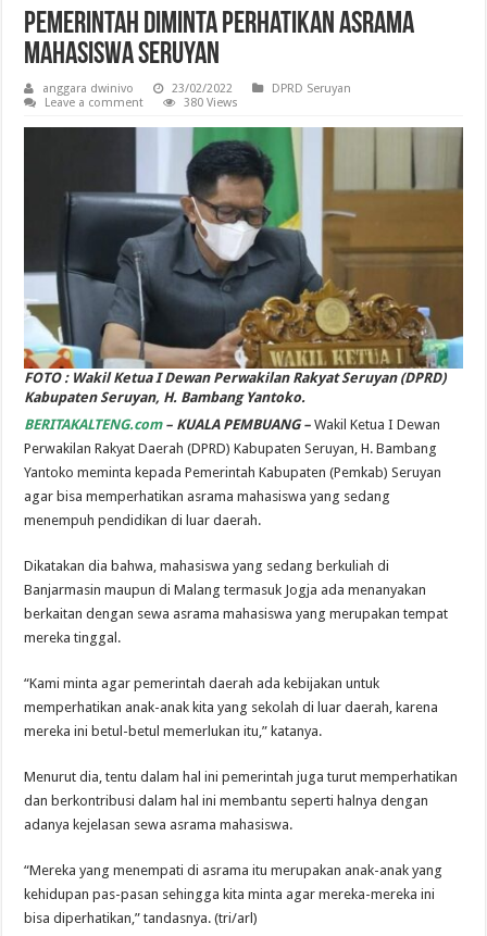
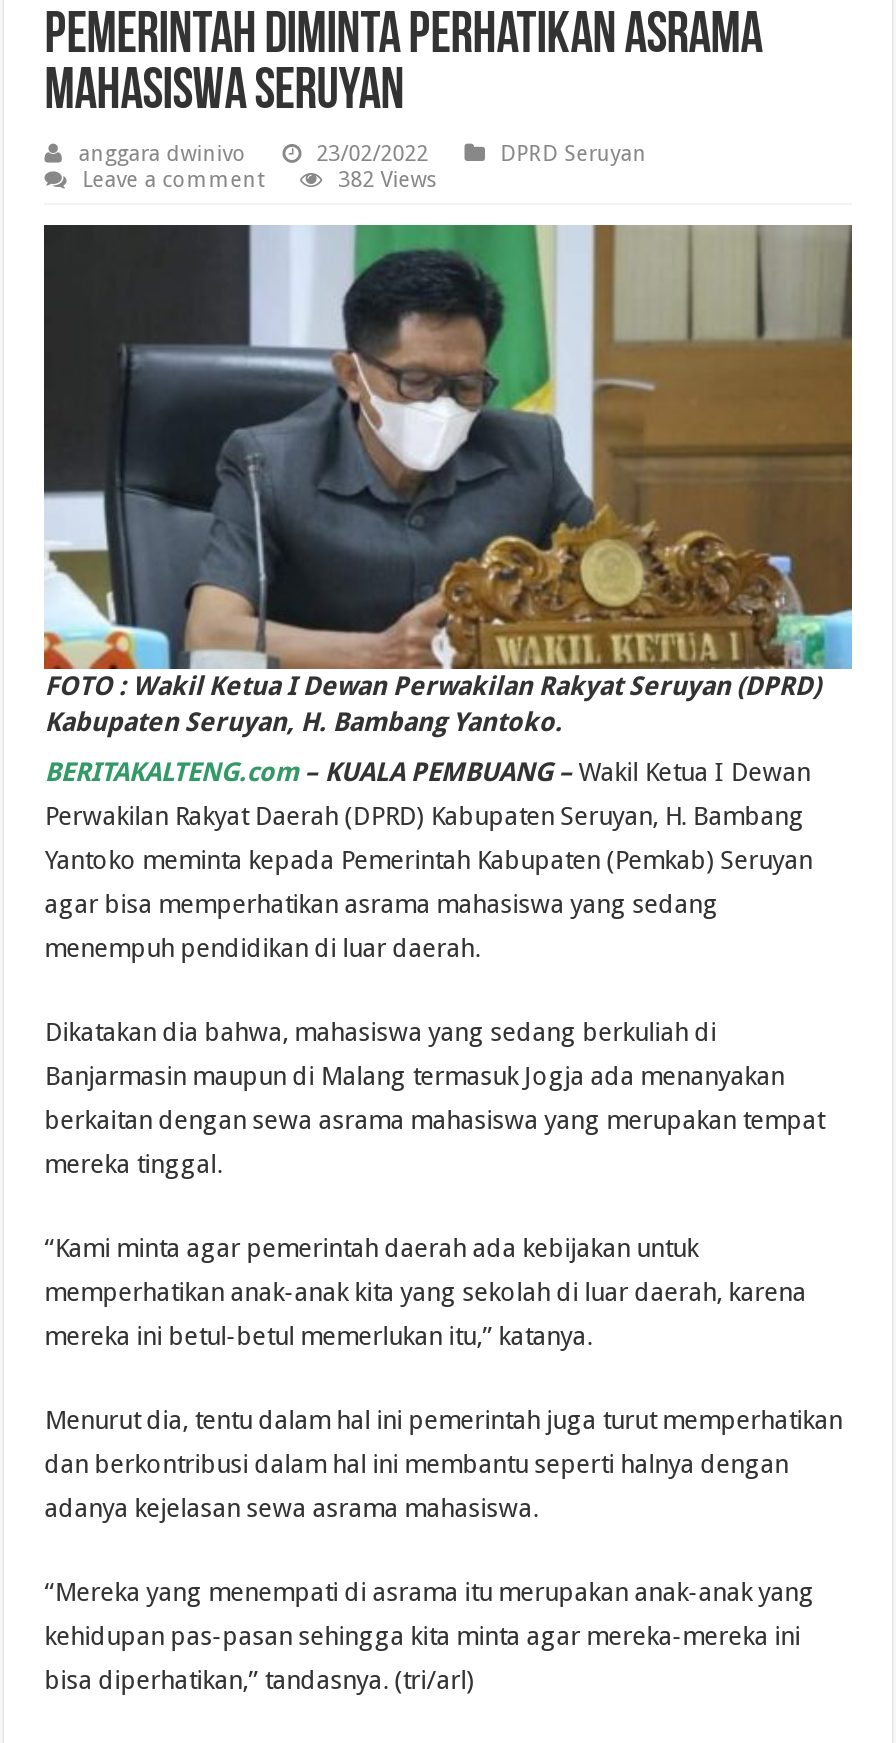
- 380 Views
+ 382 Views
